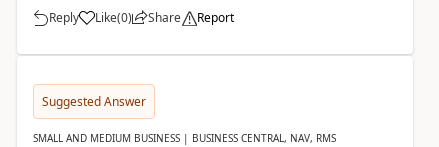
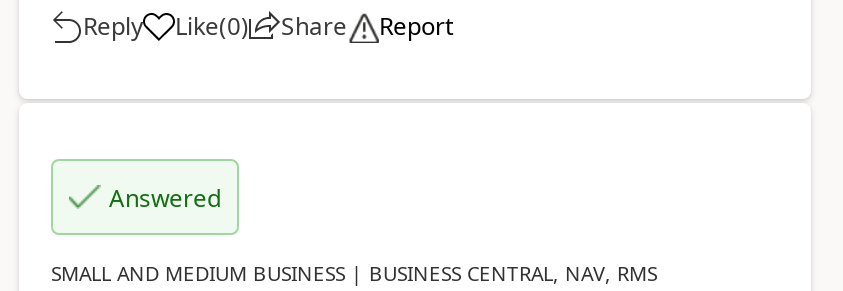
- Suggested Answer
+ Answered
